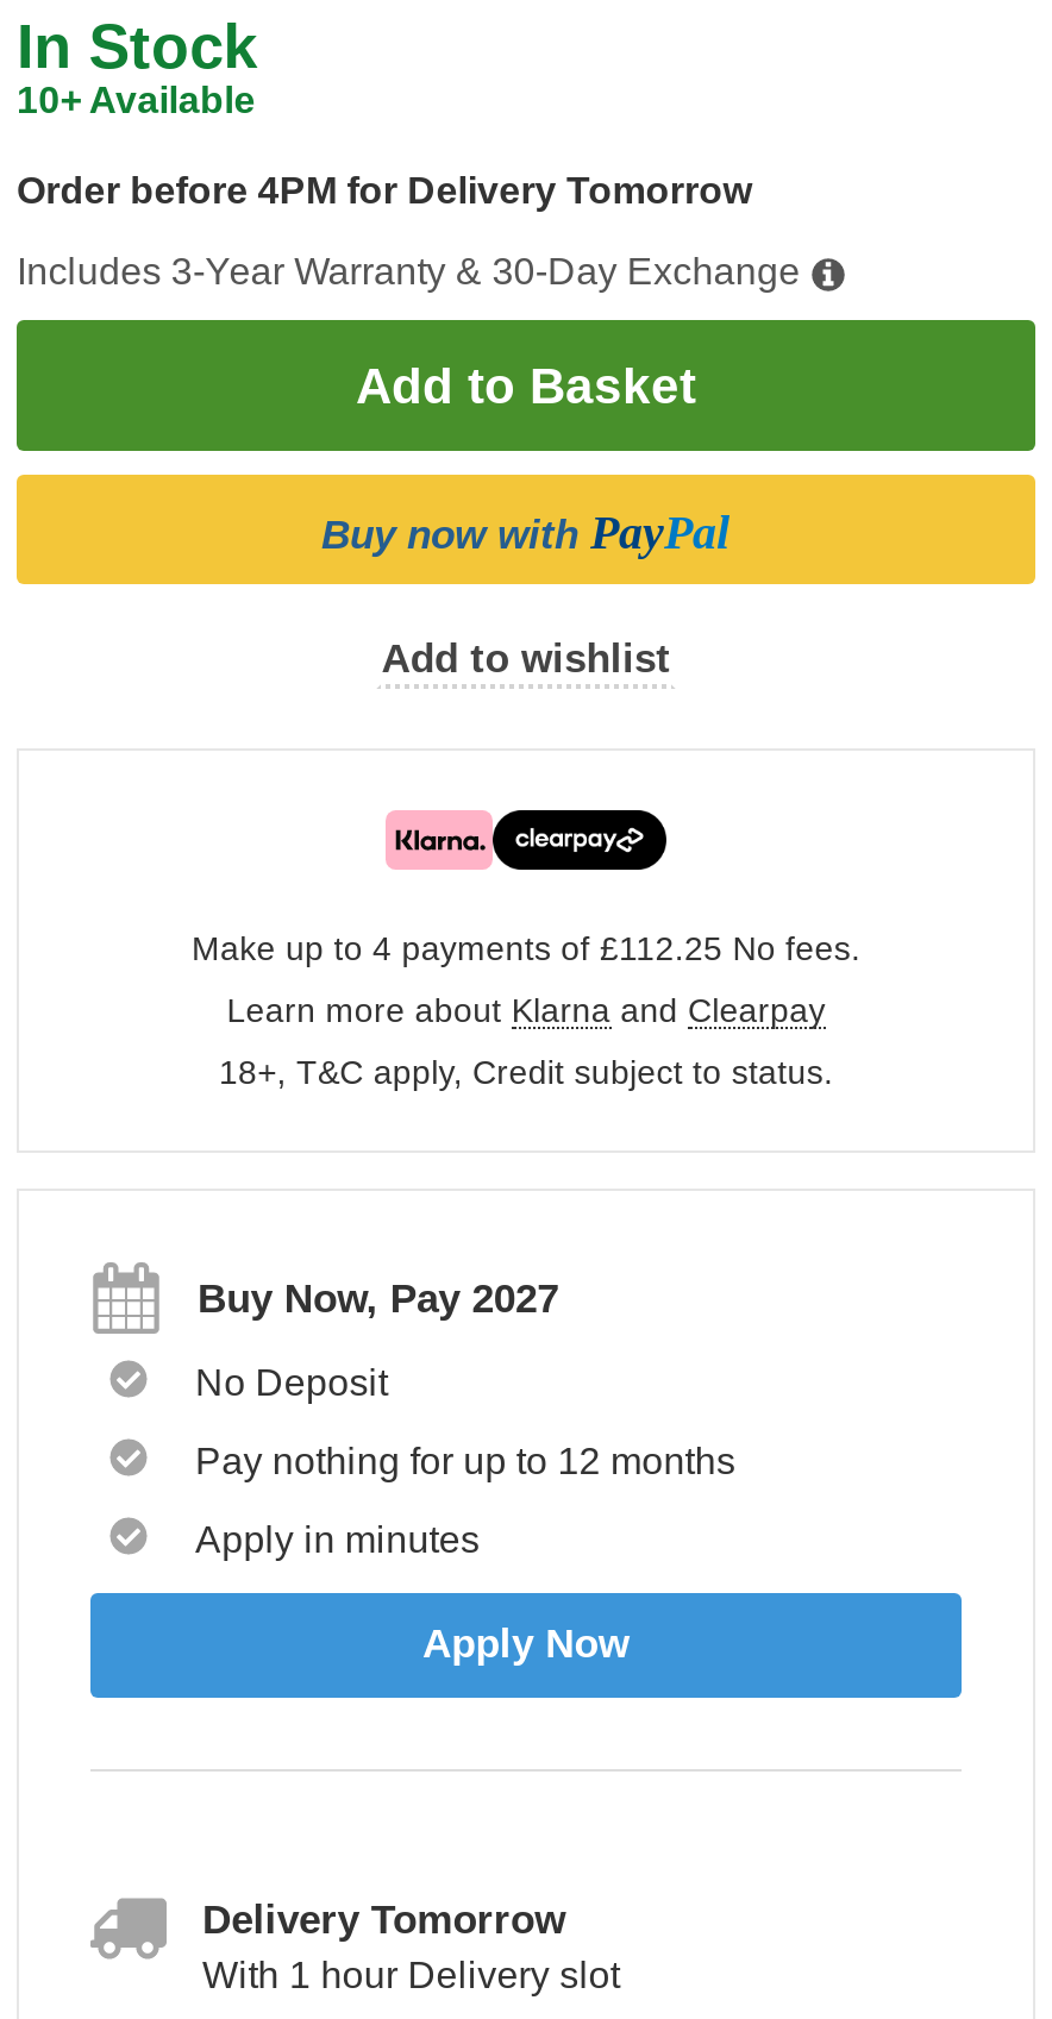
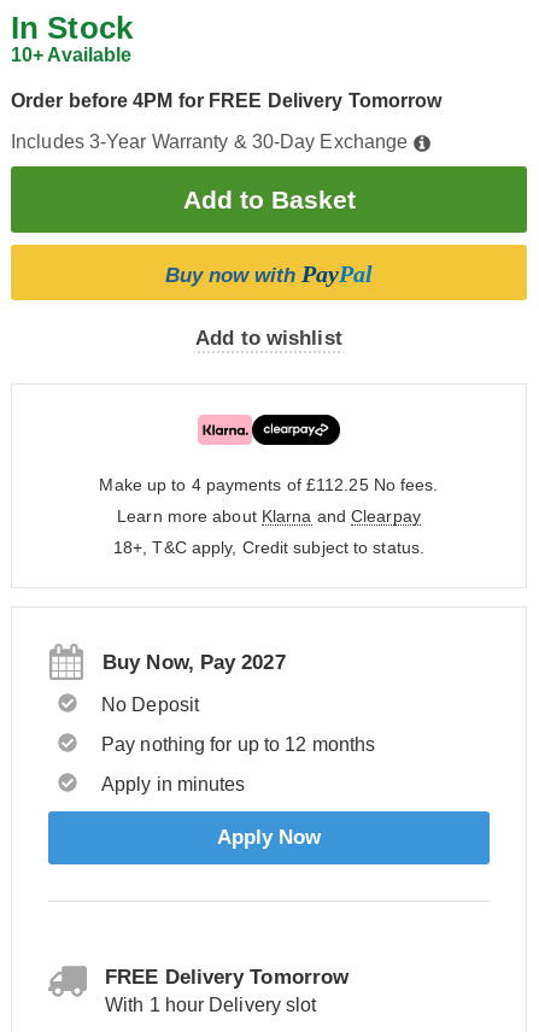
- Order before 4PM for Delivery Tomorrow
+ Order before 4PM for FREE Delivery Tomorrow

- Delivery Tomorrow
+ FREE Delivery Tomorrow
